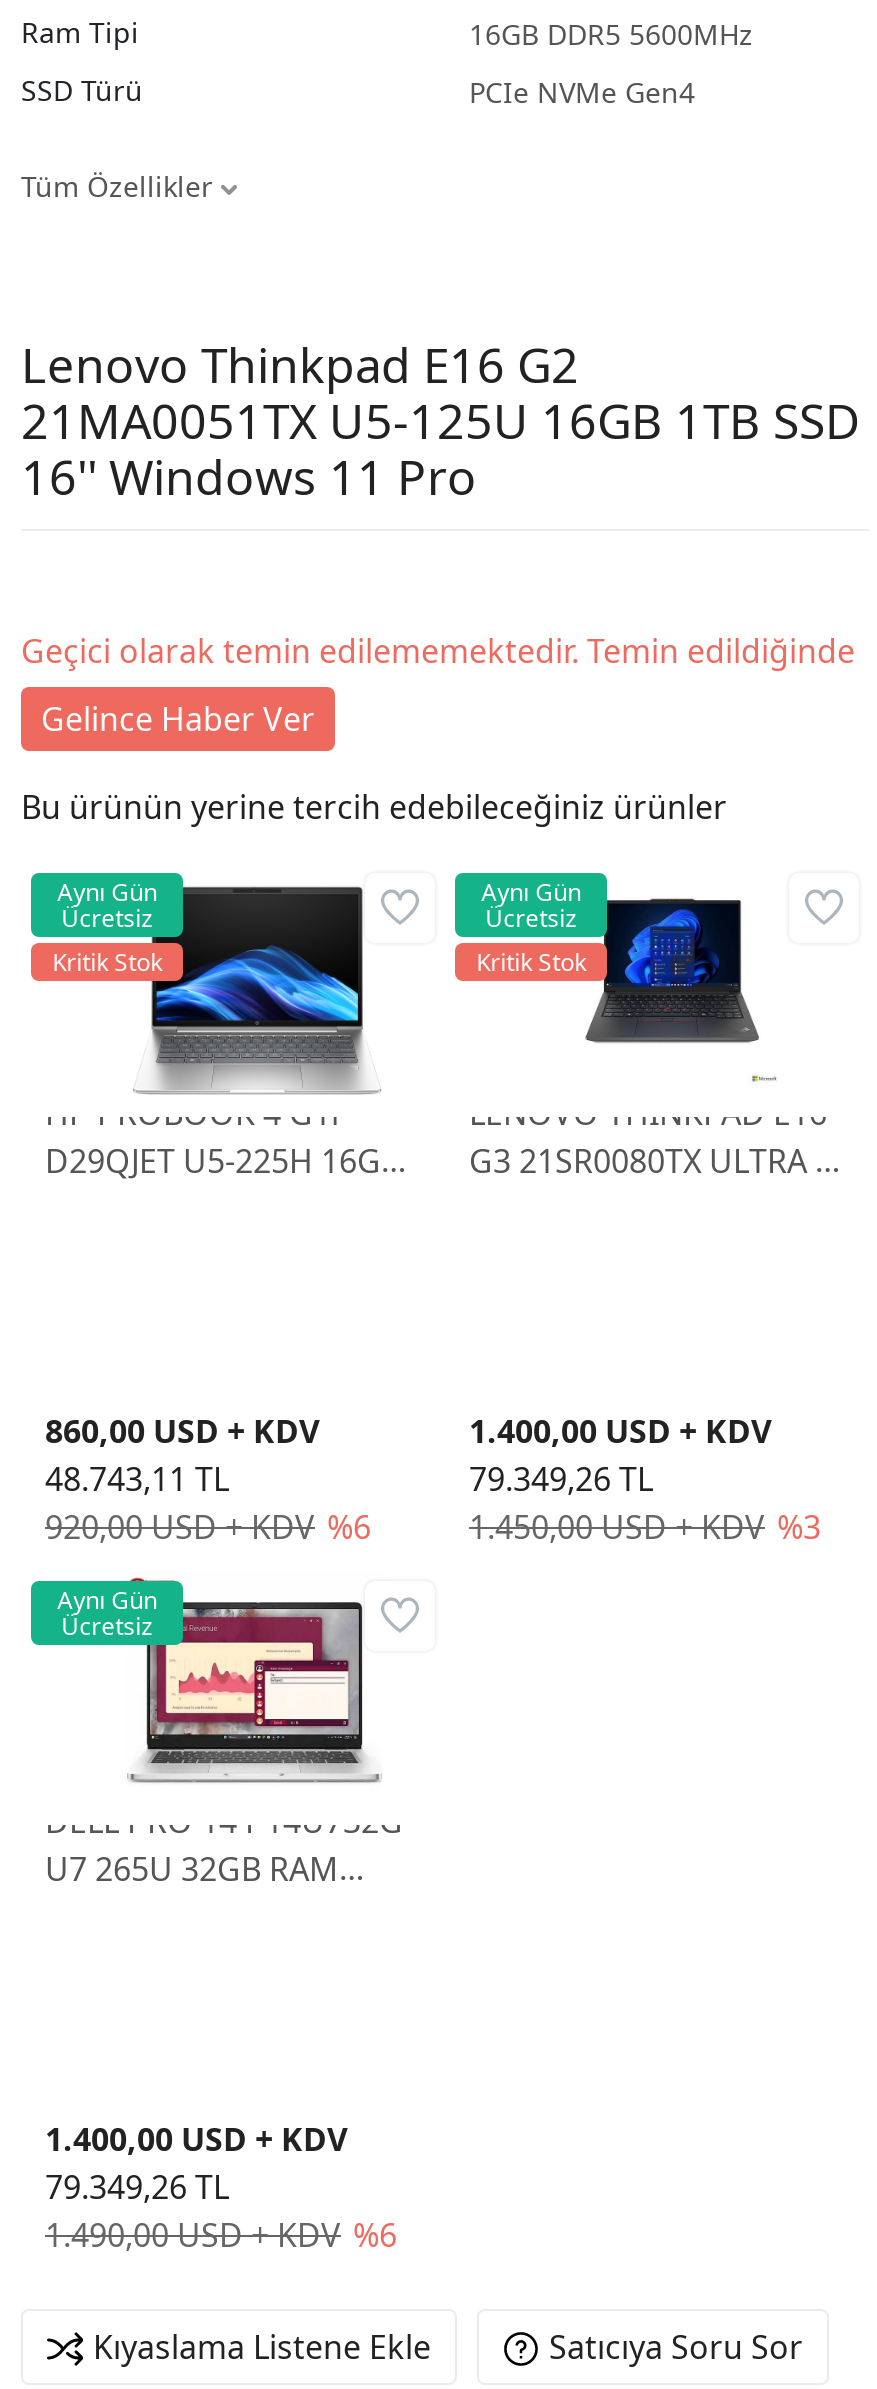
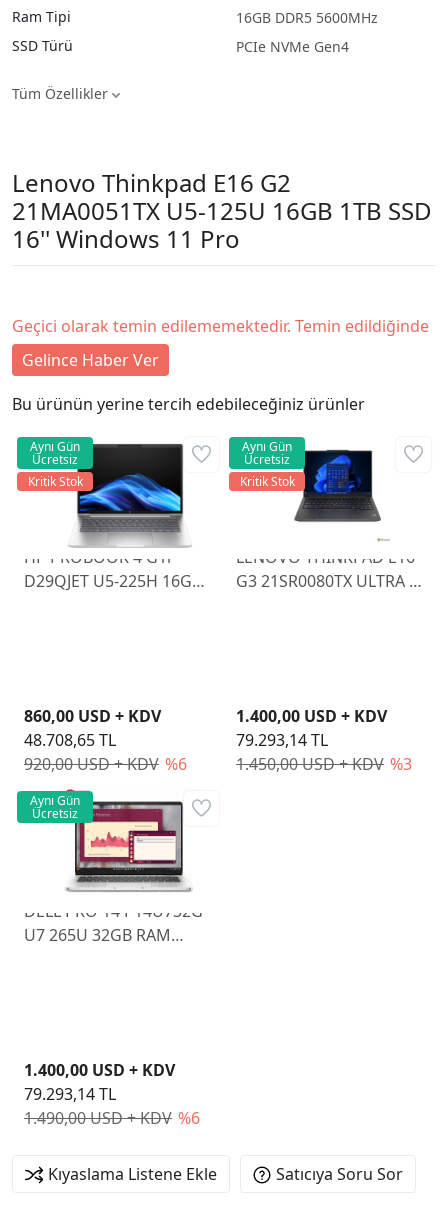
- 48.743,11 TL
+ 48.708,65 TL

- 79.349,26 TL
+ 79.293,14 TL

- 79.349,26 TL
+ 79.293,14 TL
